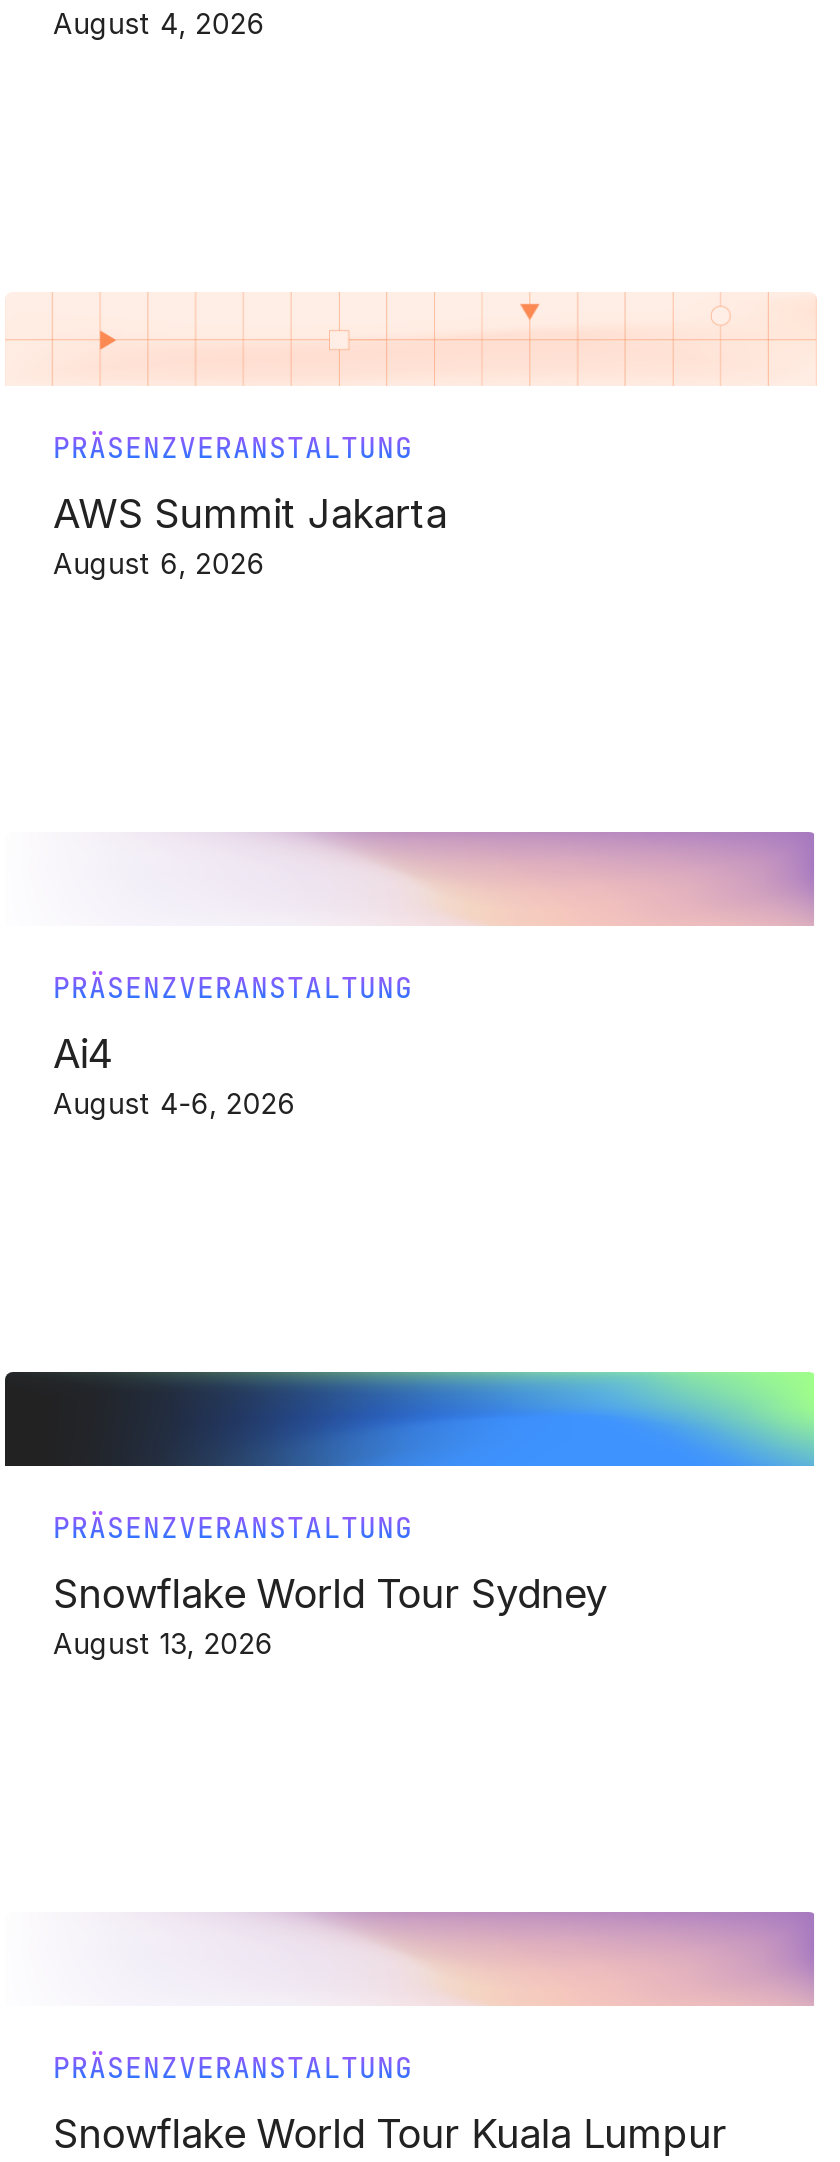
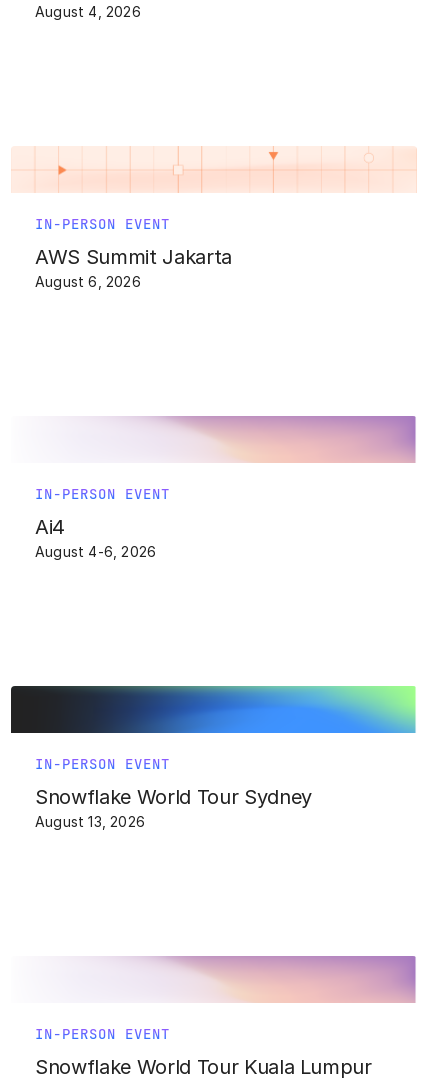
- PRÄSENZVERANSTALTUNG
+ IN-PERSON EVENT

- PRÄSENZVERANSTALTUNG
+ IN-PERSON EVENT

- PRÄSENZVERANSTALTUNG
+ IN-PERSON EVENT

- PRÄSENZVERANSTALTUNG
+ IN-PERSON EVENT
